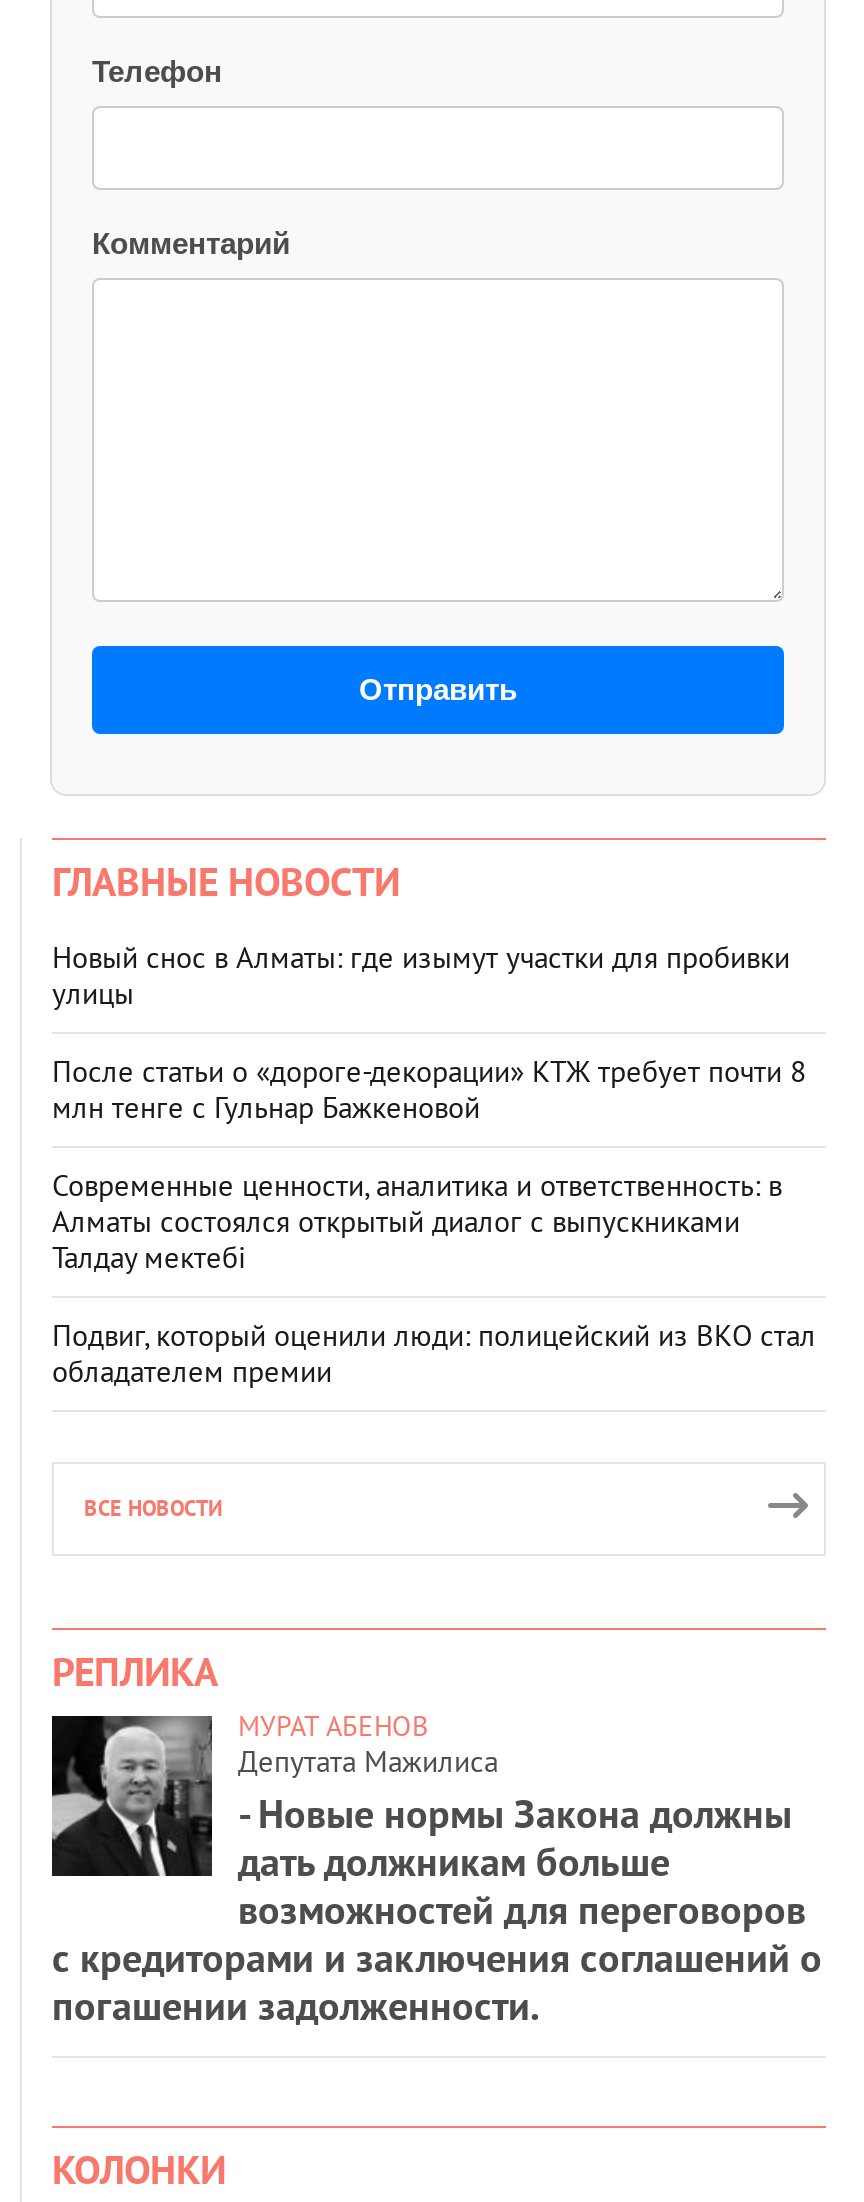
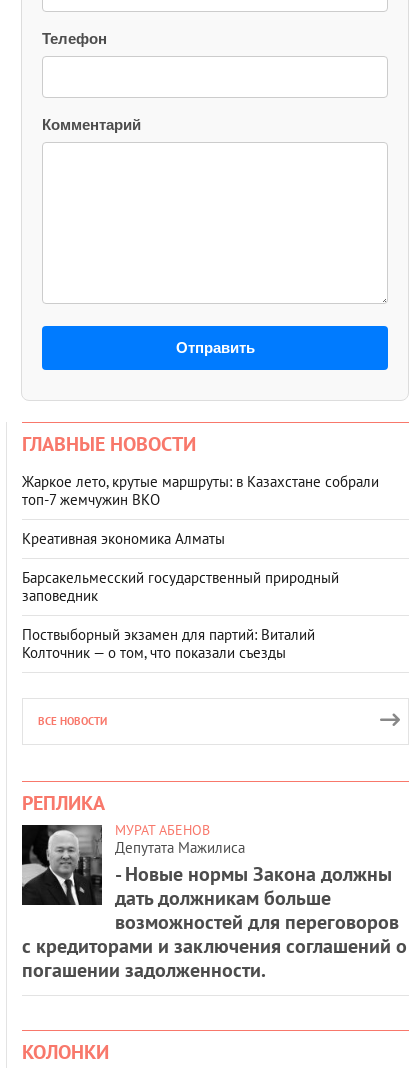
- Новый снос в Алматы: где изымут участки для пробивки
- улицы
+ Жаркое лето, крутые маршруты: в Казахстане собрали
+ топ‑7 жемчужин ВКО

- После статьи о «дороге-декорации» КТЖ требует почти 8
- млн тенге с Гульнар Бажкеновой
+ Креативная экономика Алматы

- Современные ценности, аналитика и ответственность: в
- Алматы состоялся открытый диалог с выпускниками
- Талдау мектебі
+ Барсакельмесский государственный природный
+ заповедник

- Подвиг, который оценили люди: полицейский из ВКО стал
- обладателем премии
+ Поствыборный экзамен для партий: Виталий
+ Колточник — о том, что показали съезды
